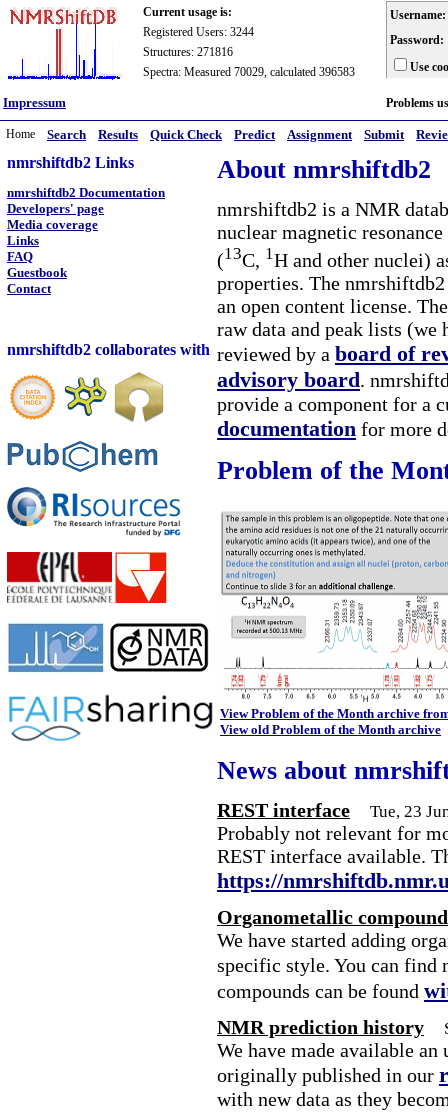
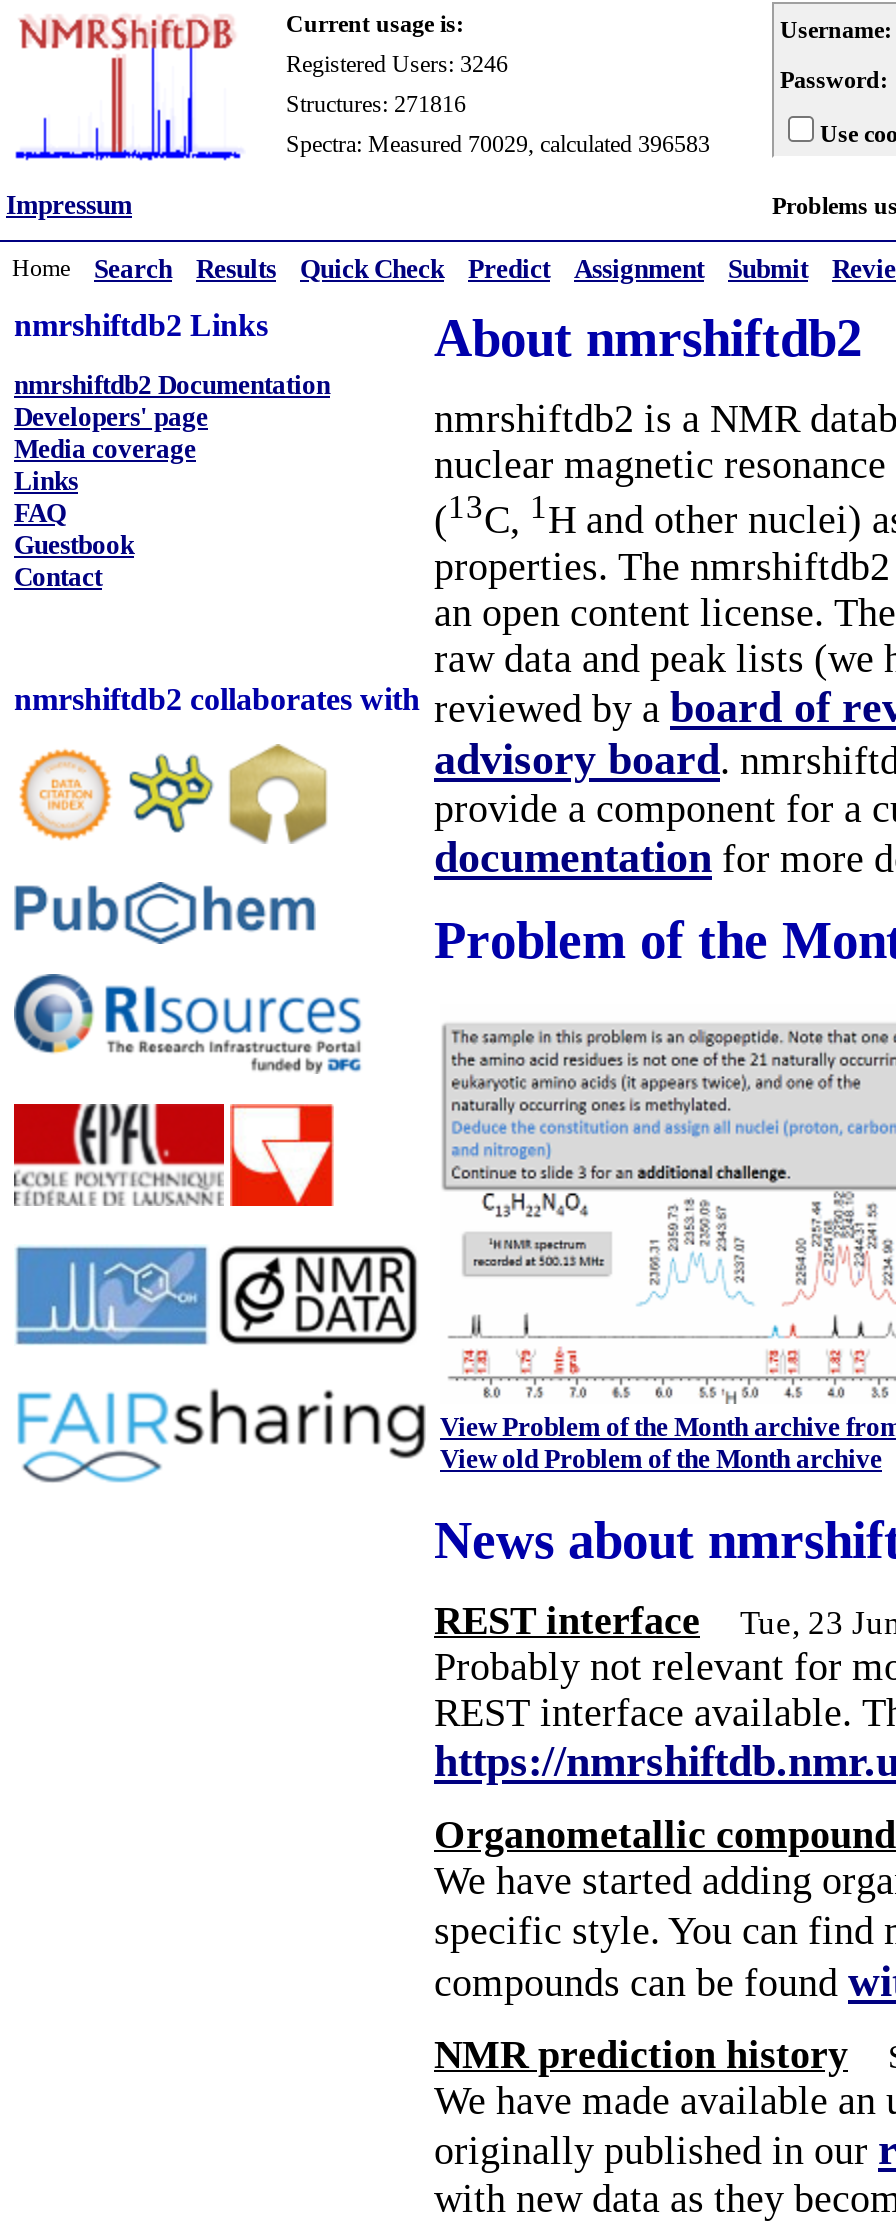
- Registered Users: 3244
+ Registered Users: 3246
